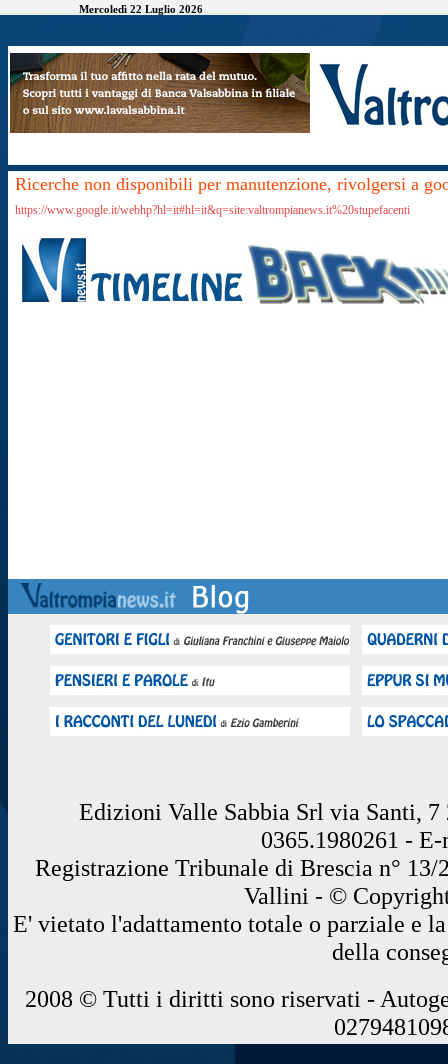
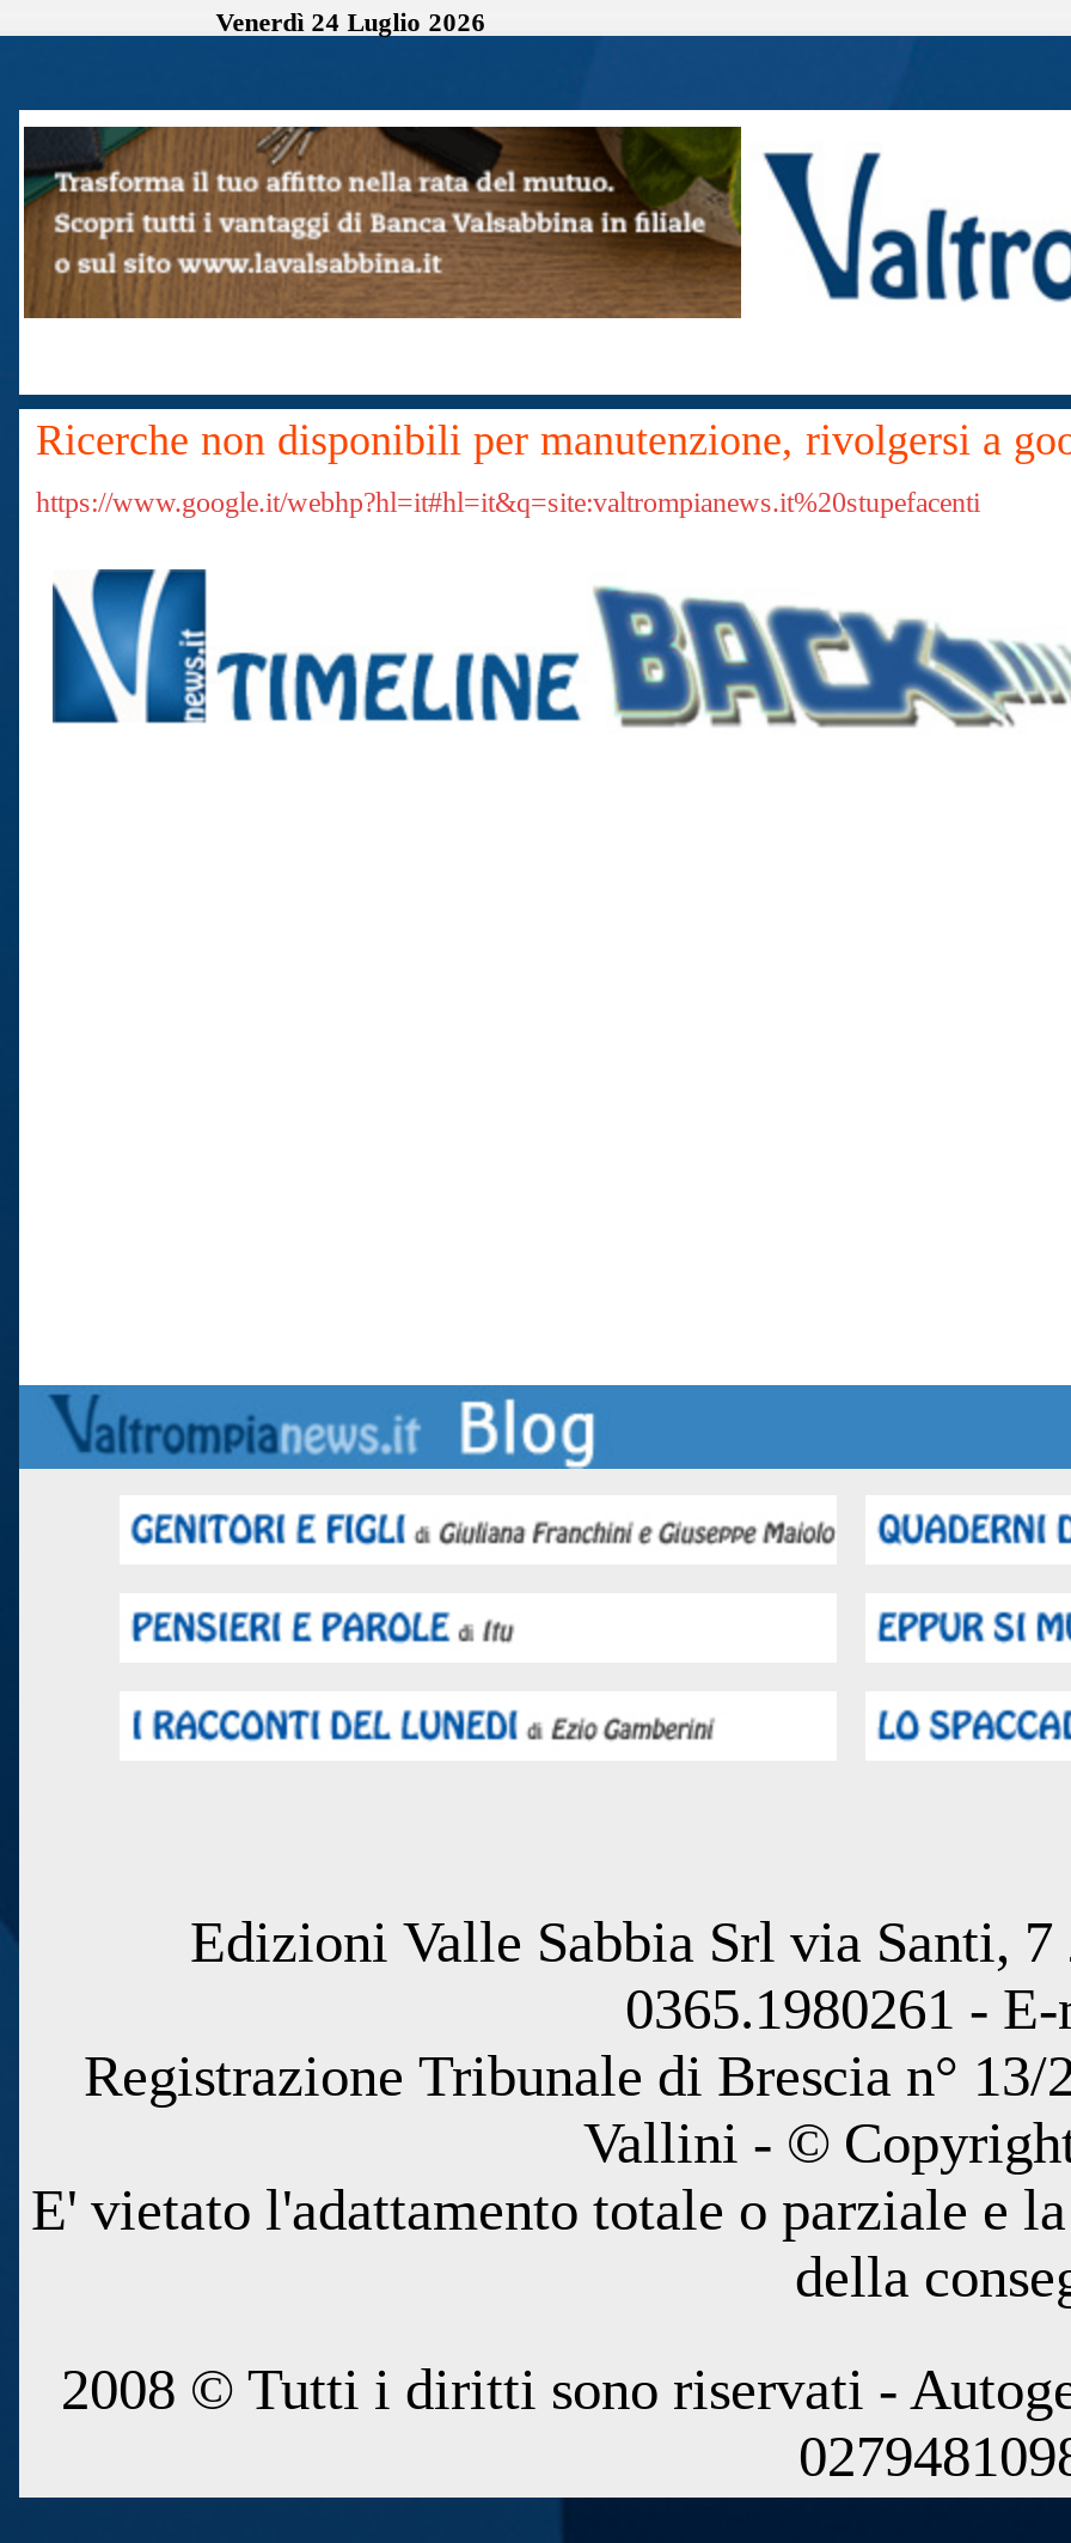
- Mercoledì 22 Luglio 2026
+ Venerdì 24 Luglio 2026
